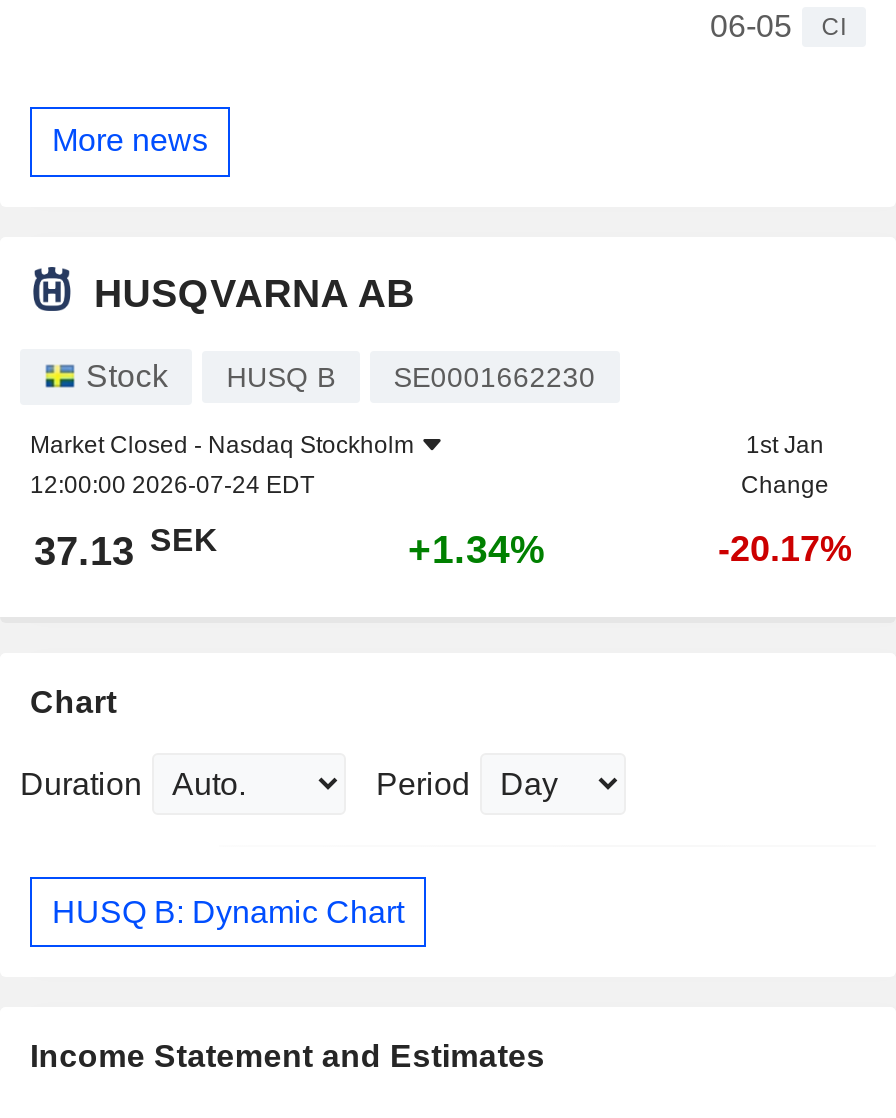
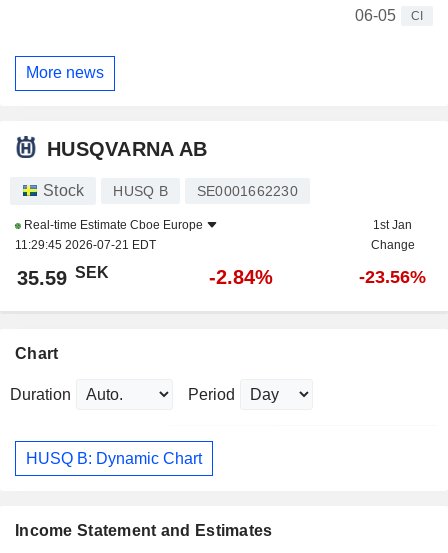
- Market Closed - Nasdaq Stockholm
- 12:00:00 2026-07-24 EDT
+ Real-time Estimate Cboe Europe
+ 11:29:45 2026-07-21 EDT

- 37.13 SEK
+ 35.59 SEK

- +1.34%
+ -2.84%

- -20.17%
+ -23.56%
